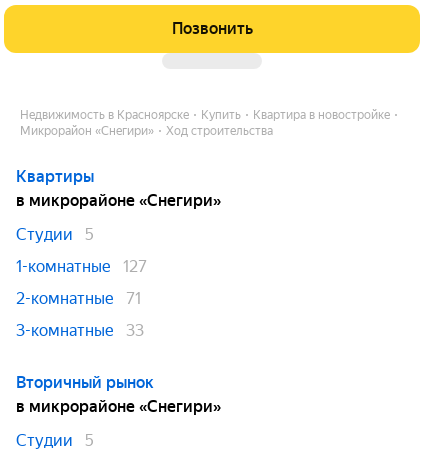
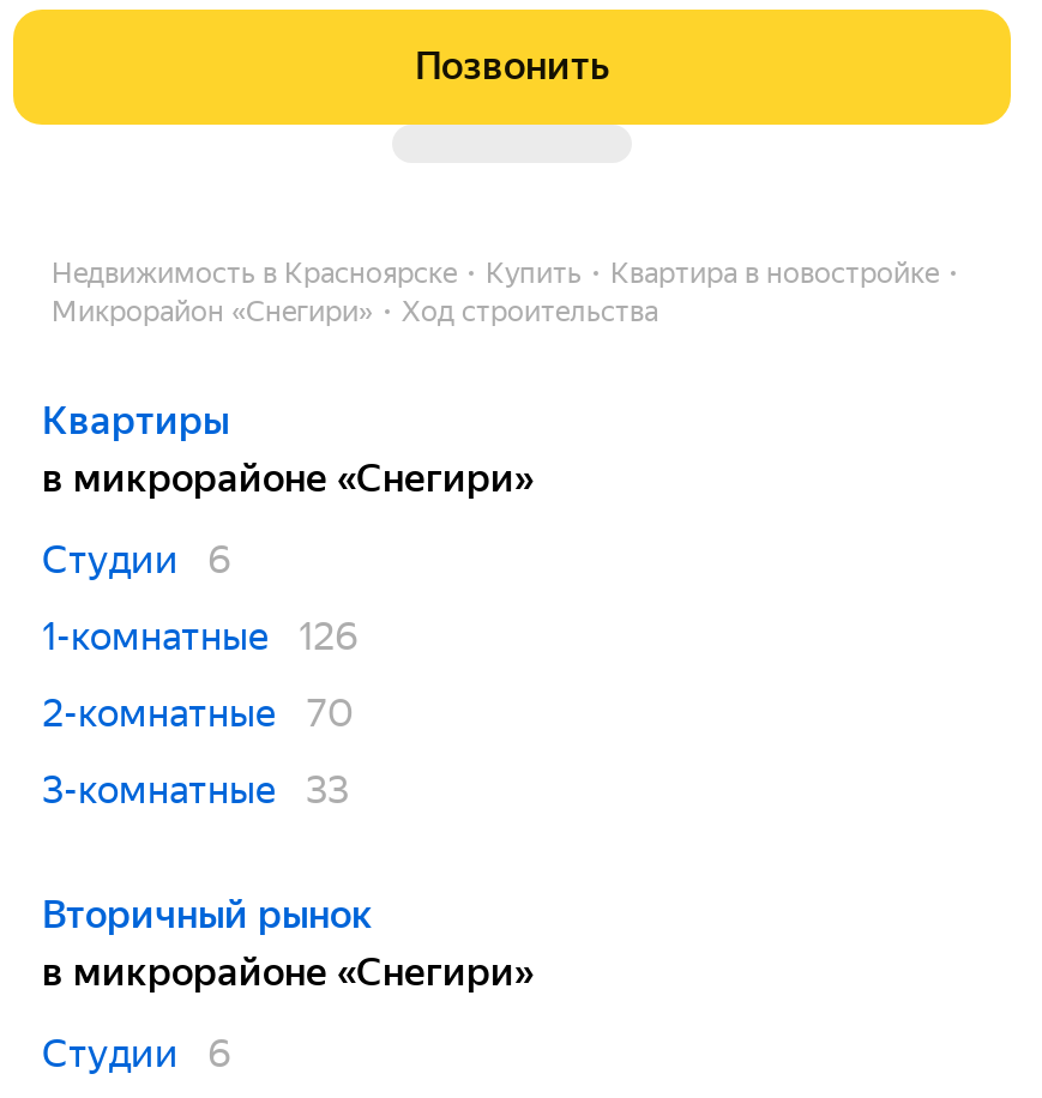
- Студии 5
+ Студии 6

- 1-комнатные 127
+ 1-комнатные 126

- 2-комнатные 71
+ 2-комнатные 70

- Студии 5
+ Студии 6
